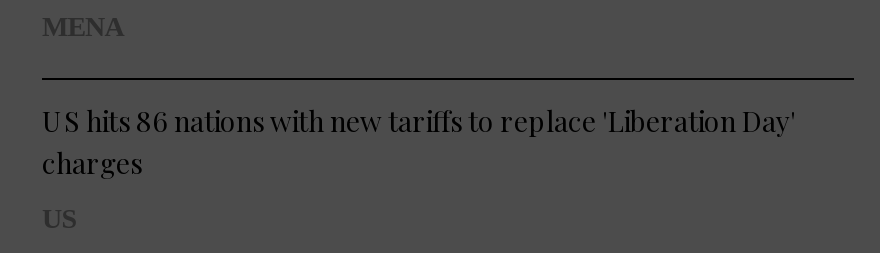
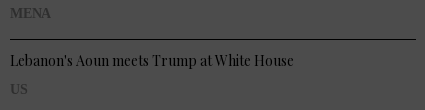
- US hits 86 nations with new tariffs to replace 'Liberation Day'
- charges
+ Lebanon's Aoun meets Trump at White House
